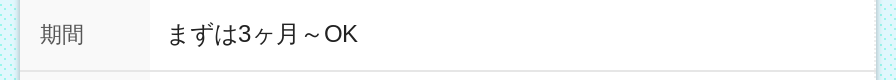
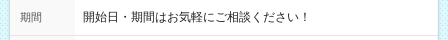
- まずは3ヶ月～OK
+ 開始日・期間はお気軽にご相談ください！
